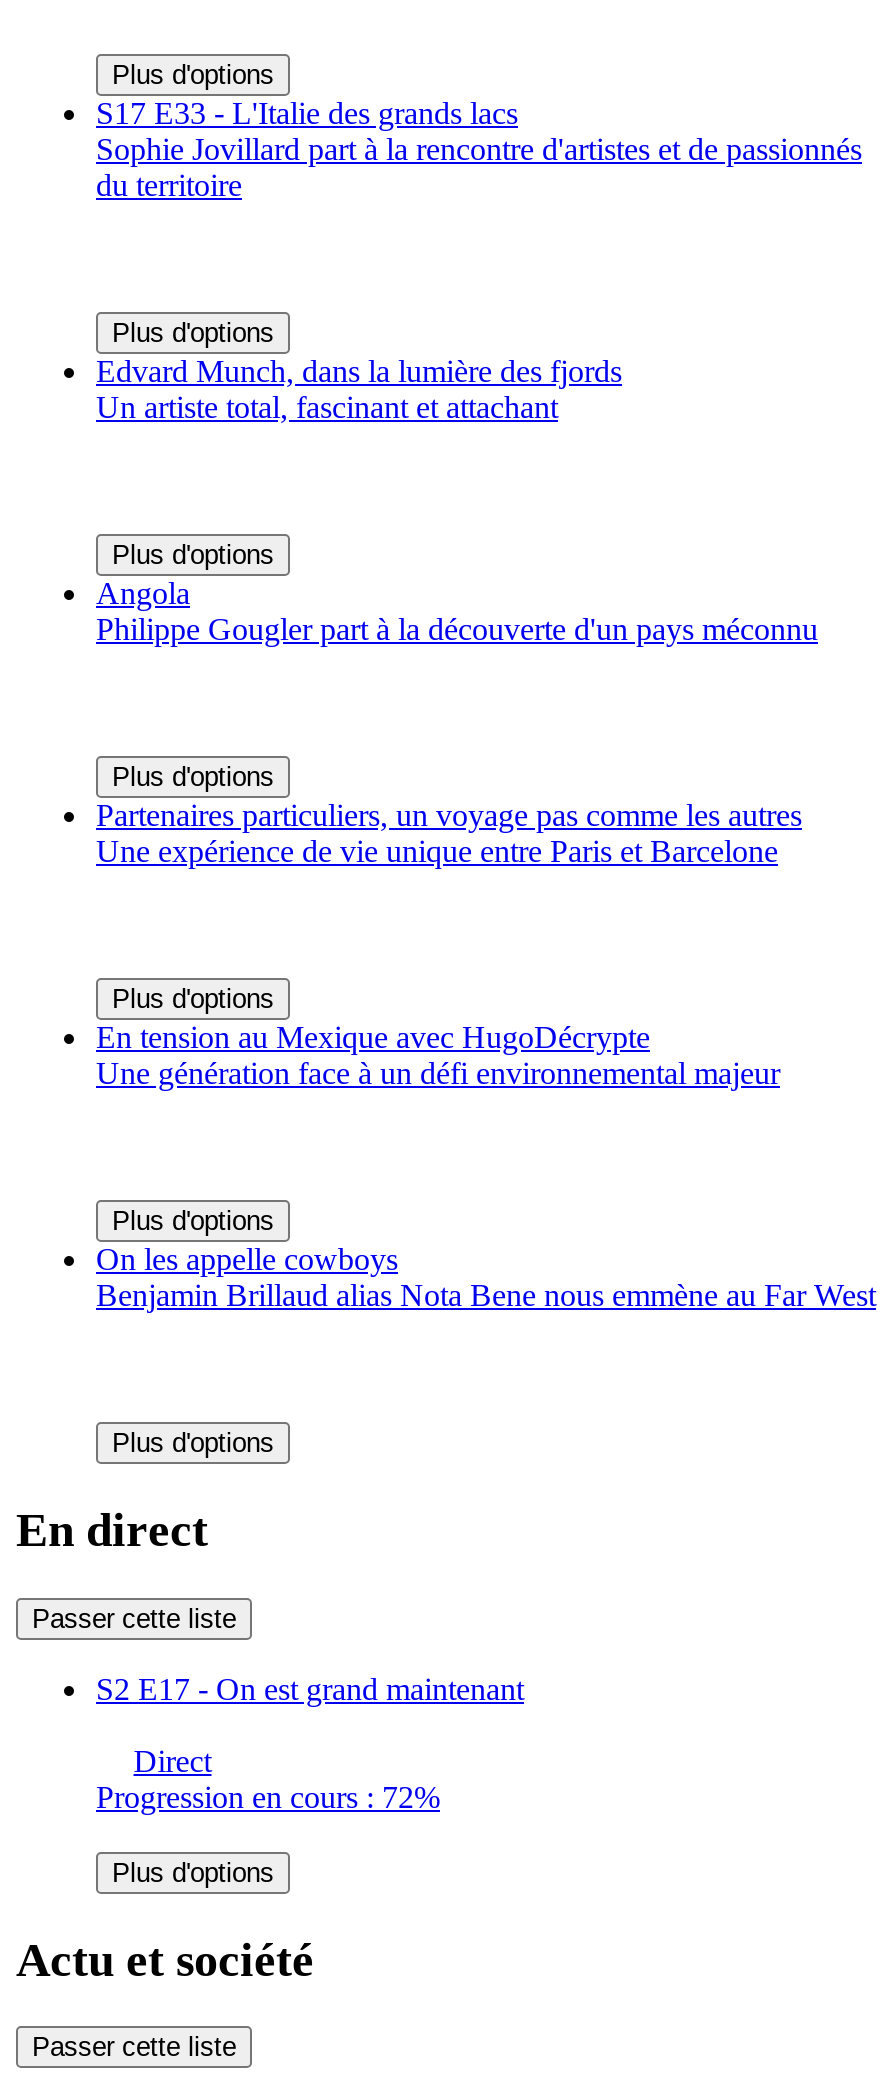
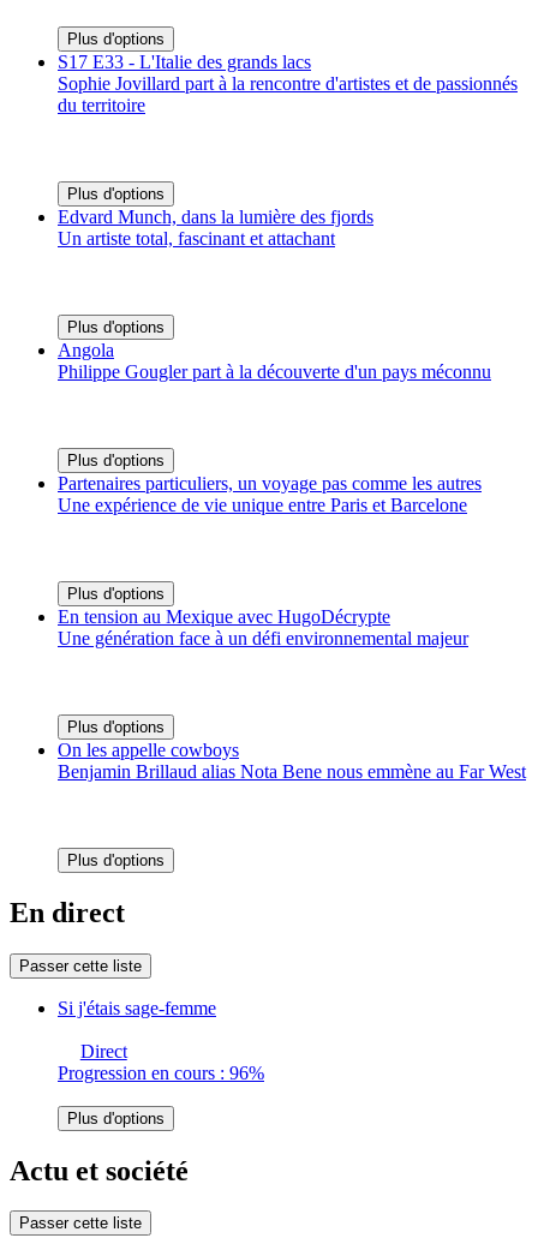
- S2 E17 - On est grand maintenant
+ Si j'étais sage-femme

- Progression en cours : 72%
+ Progression en cours : 96%
